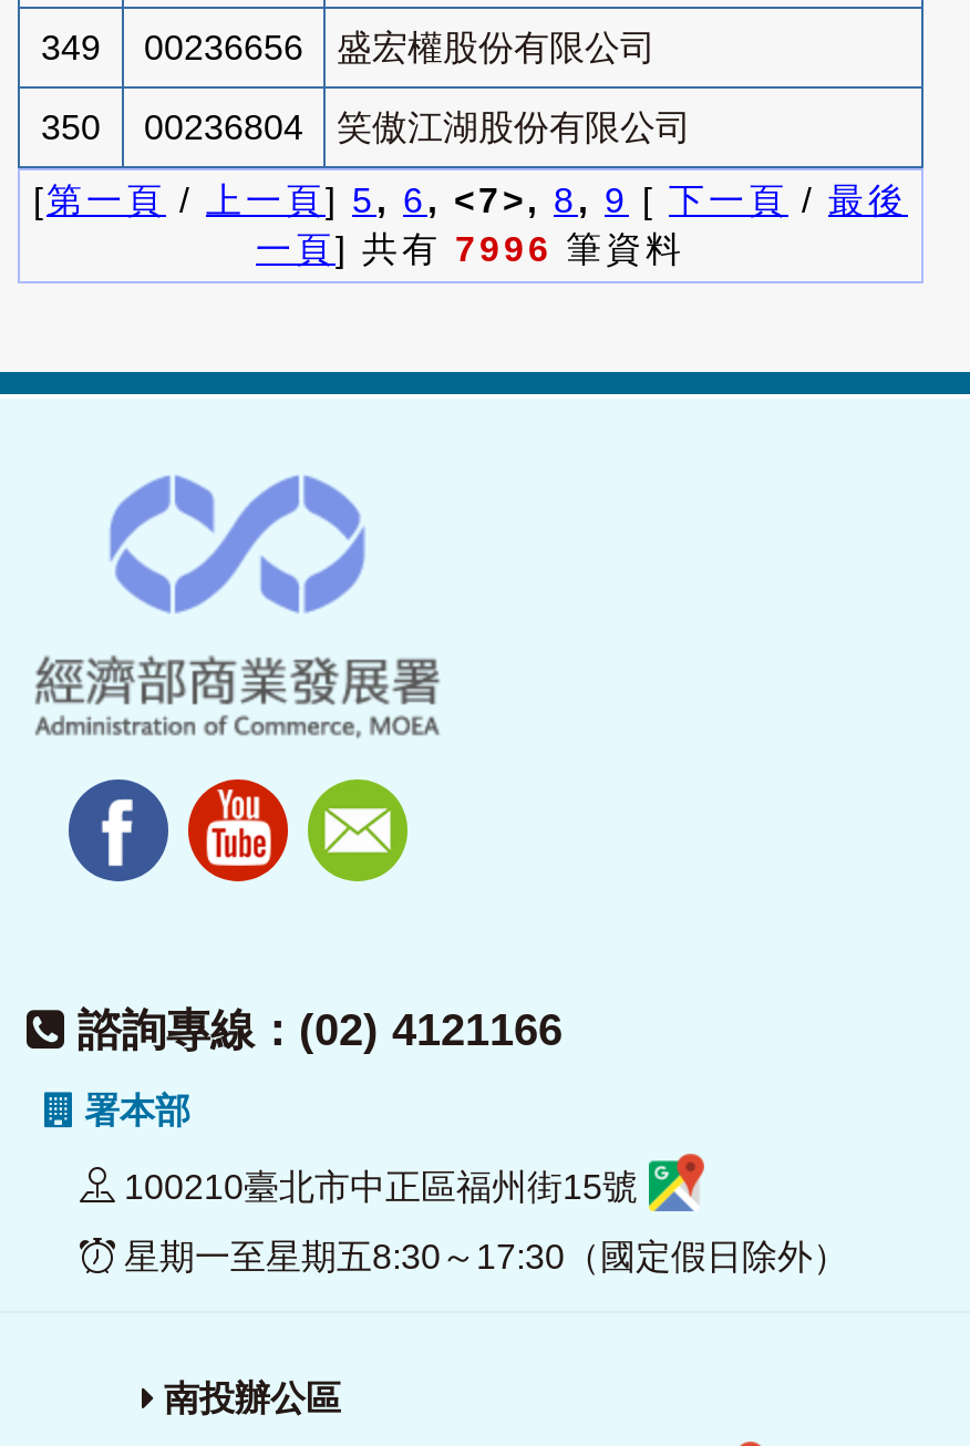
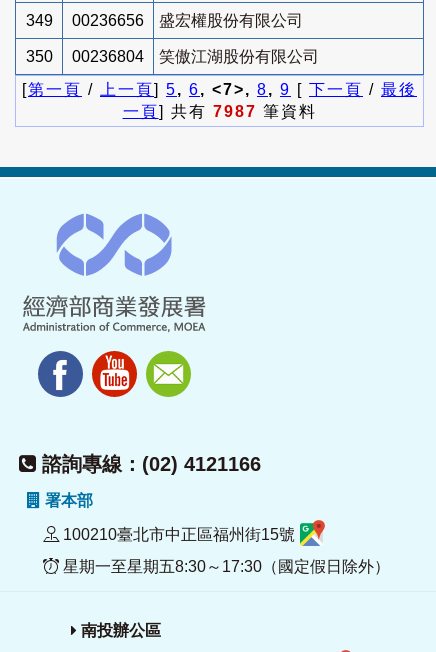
- 一頁] 共有7996筆資料
+ 一頁] 共有7987筆資料
